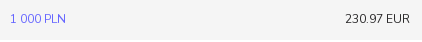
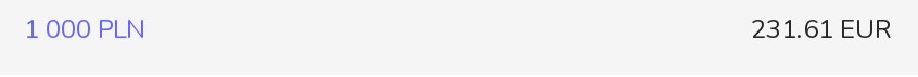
- 230.97 EUR
+ 231.61 EUR
